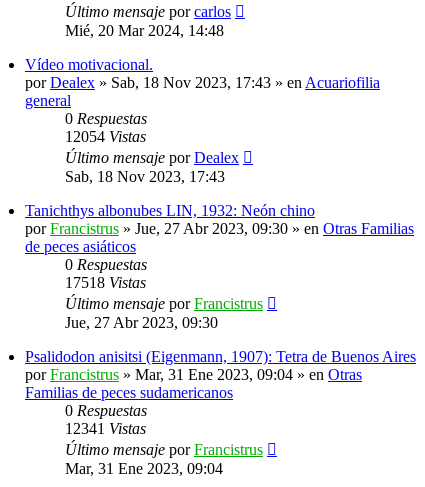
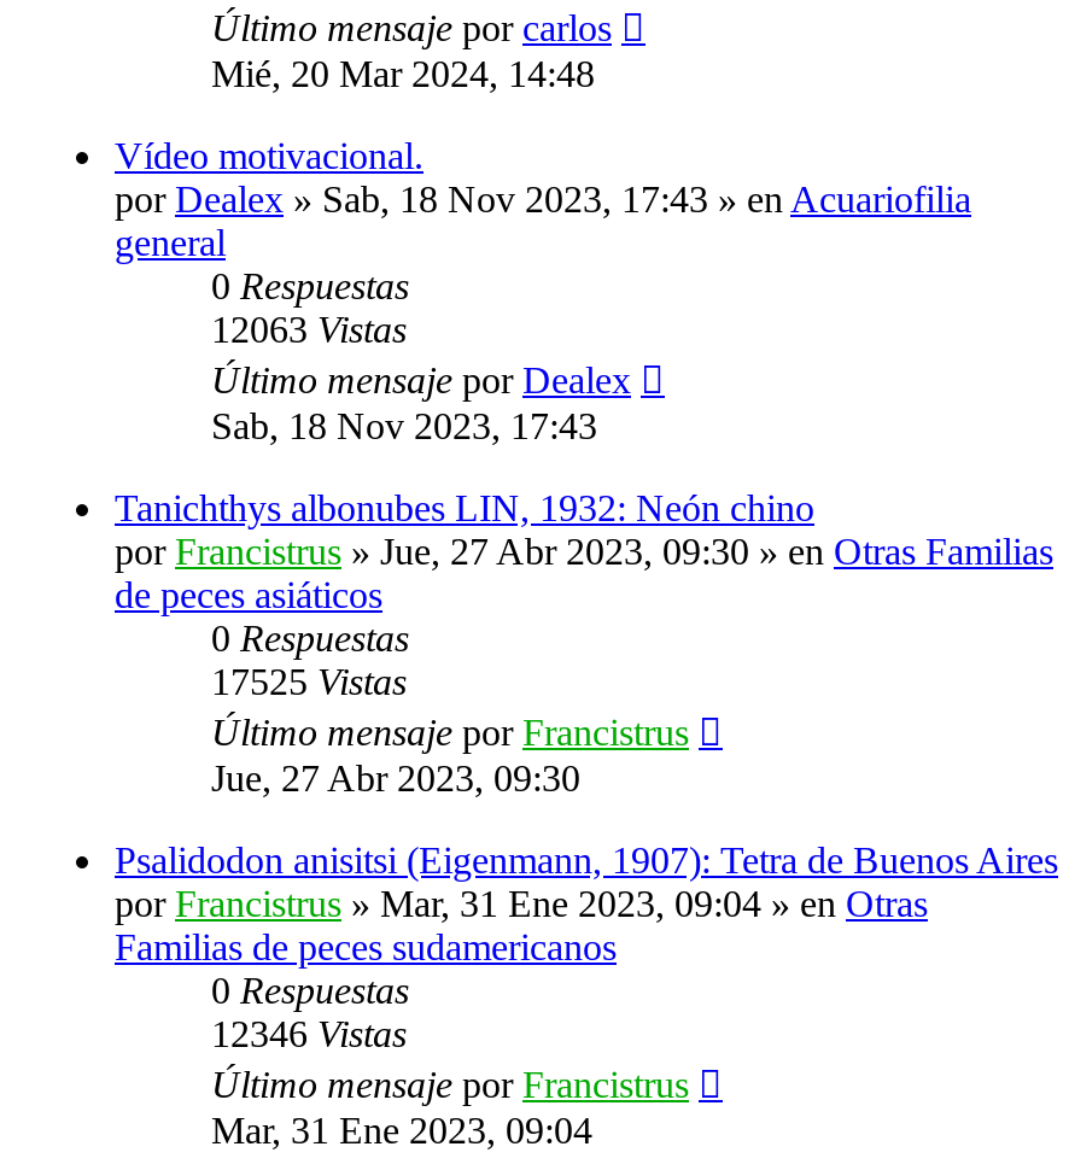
- 12054 Vistas
+ 12063 Vistas

- 17518 Vistas
+ 17525 Vistas

- 12341 Vistas
+ 12346 Vistas
